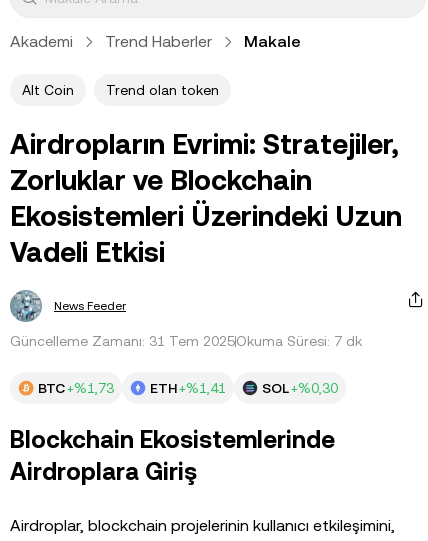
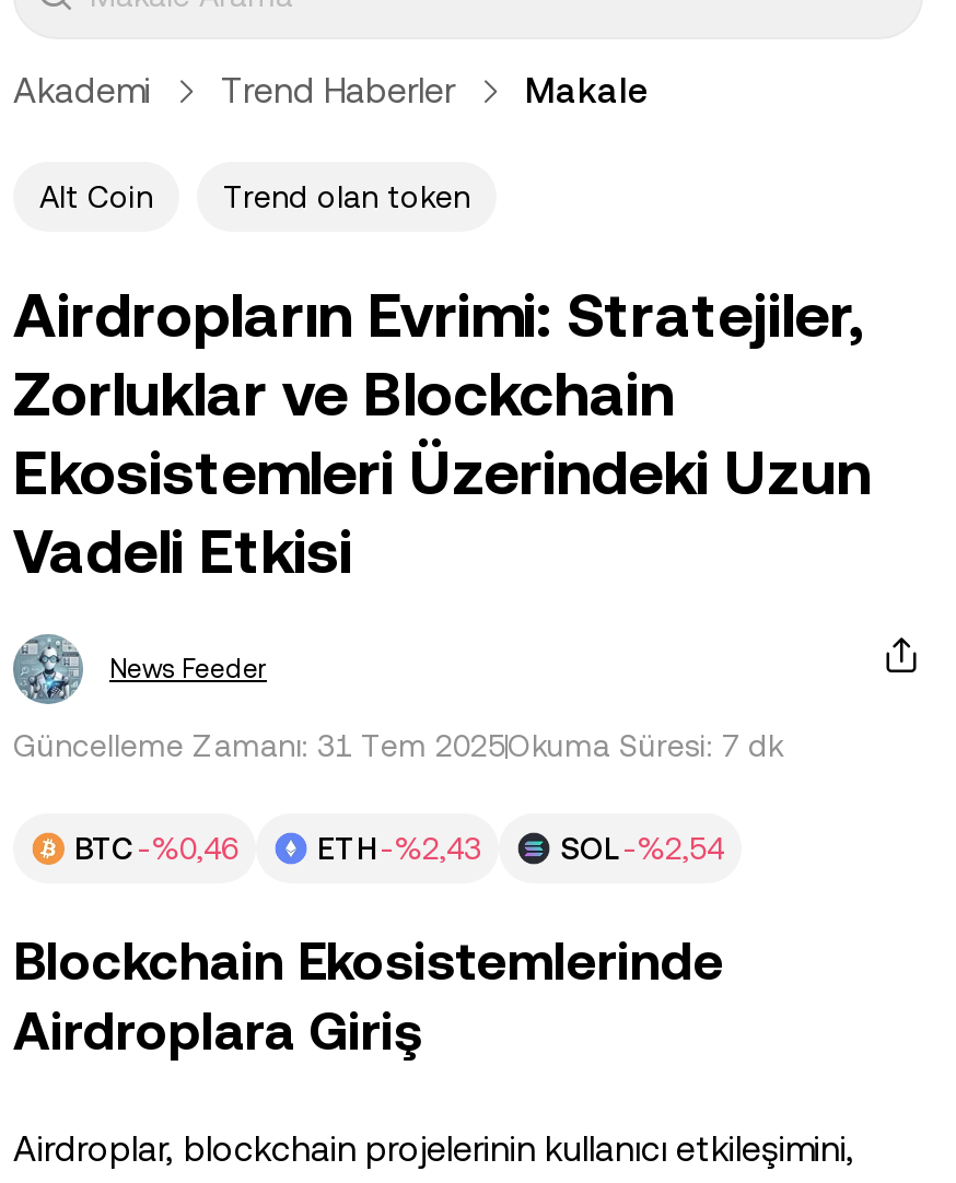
- BTC +%1,73
+ BTC -%0,46

- ETH +%1,41
+ ETH -%2,43

- SOL +%0,30
+ SOL -%2,54
